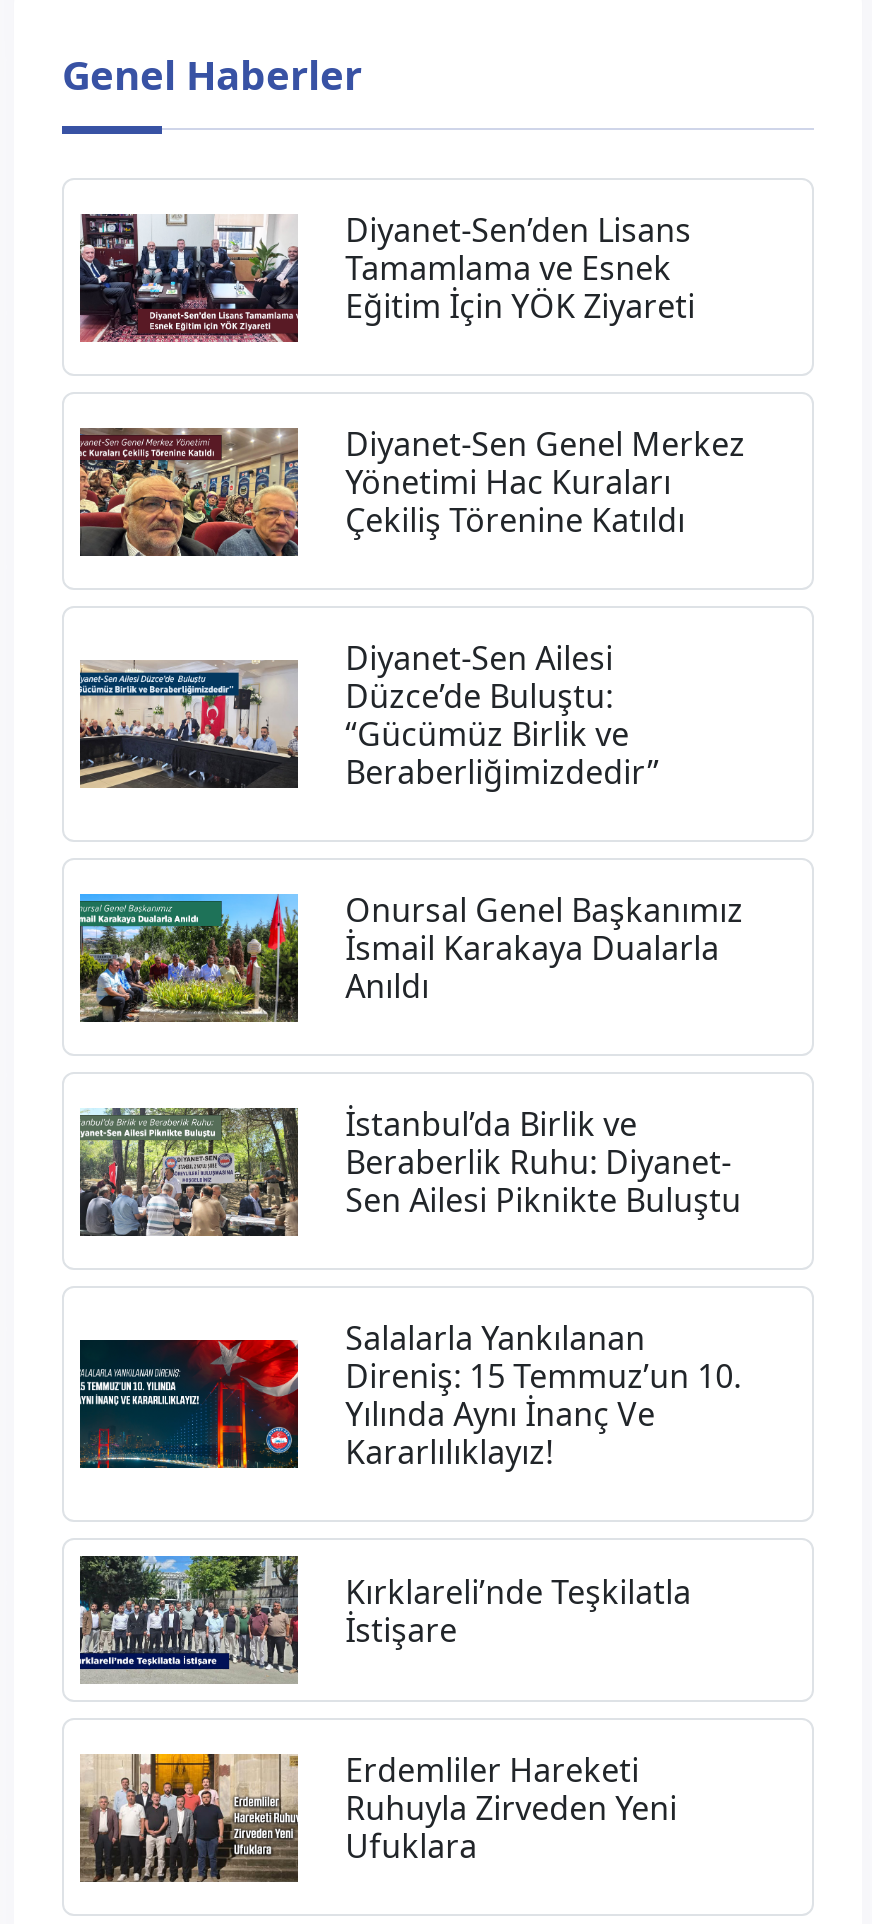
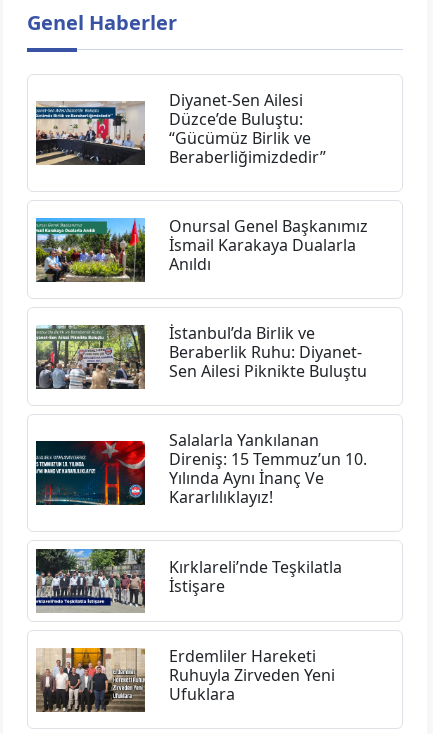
- [image]
- Diyanet-Sen’den Lisans
- Tamamlama ve Esnek
- Eğitim İçin YÖK Ziyareti
- Diyanet-Sen Genel Merkez
- Yönetimi Hac Kuraları
- Çekiliş Törenine Katıldı

- [image]
